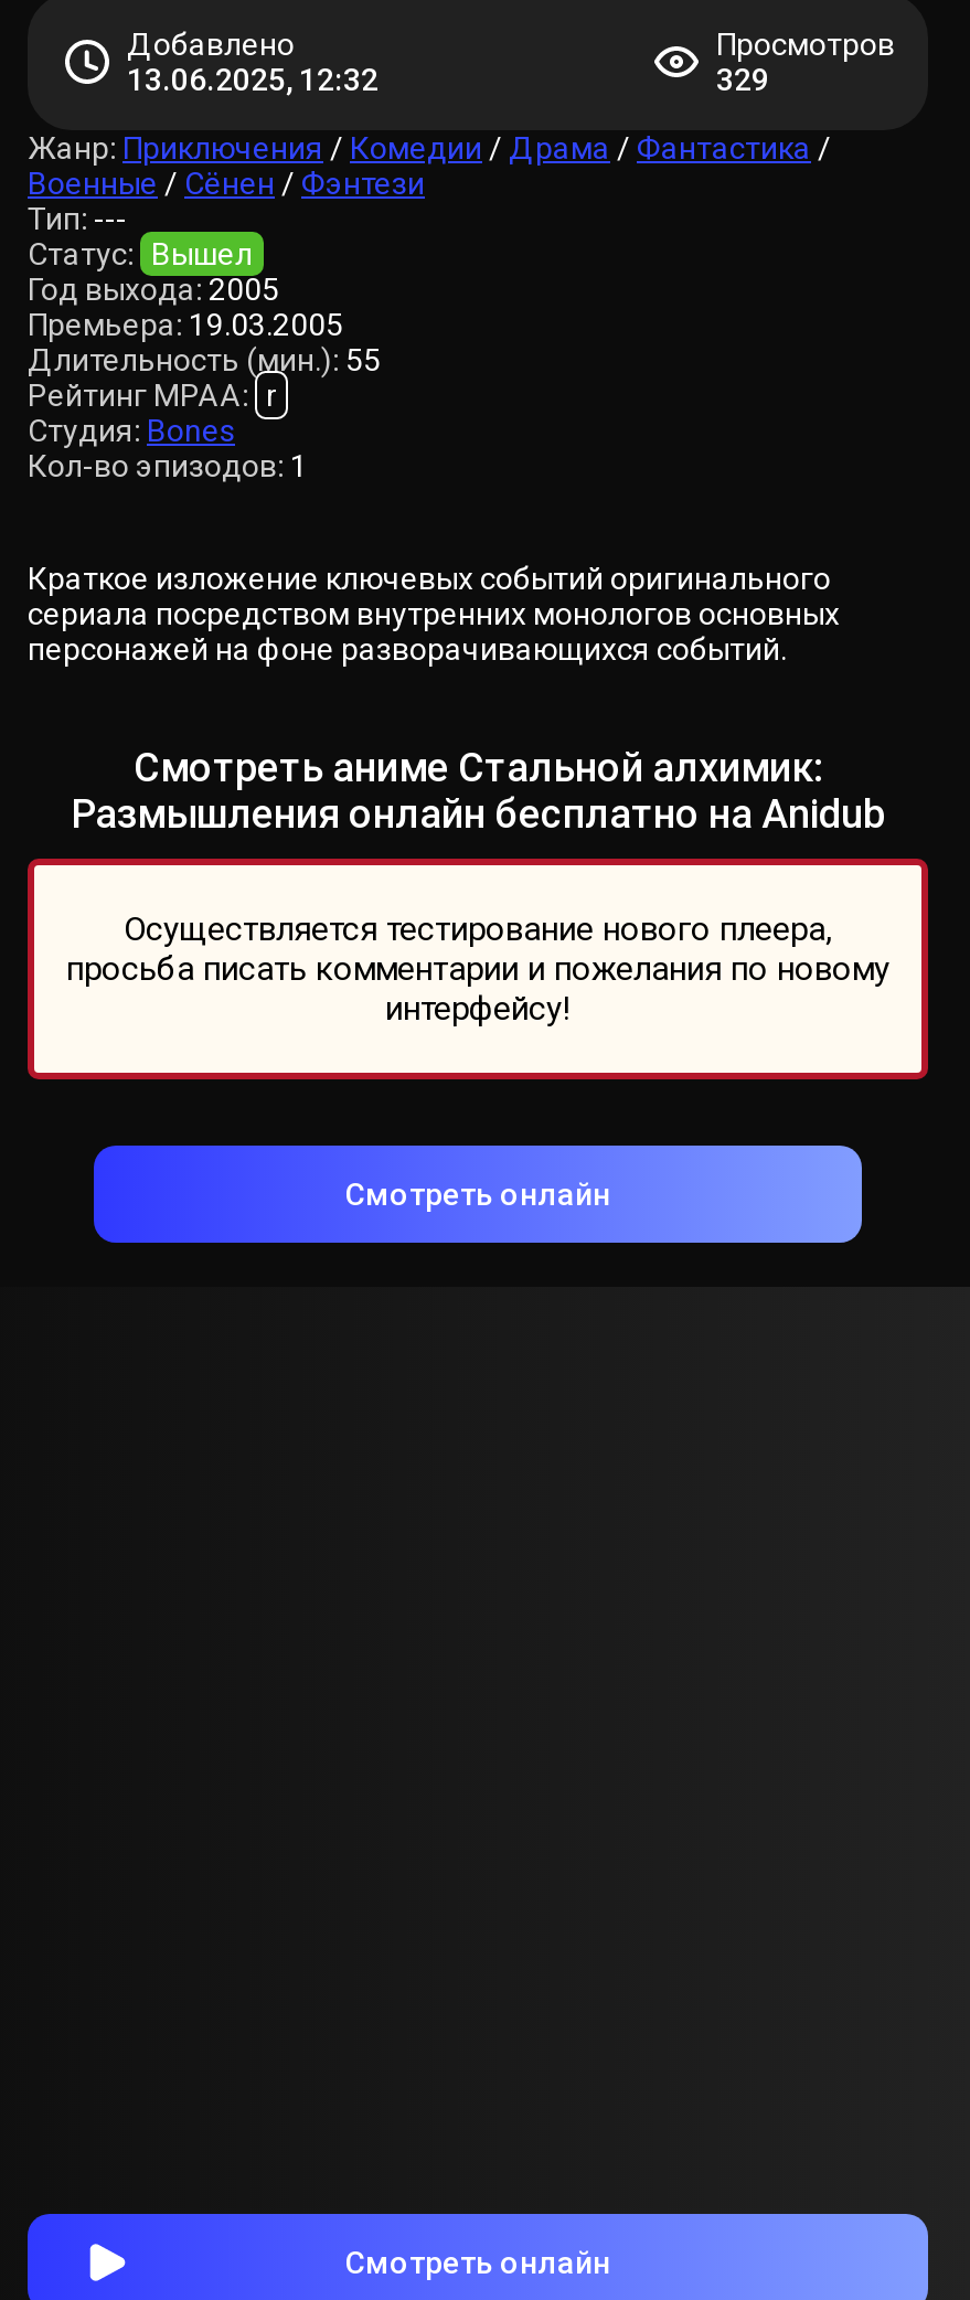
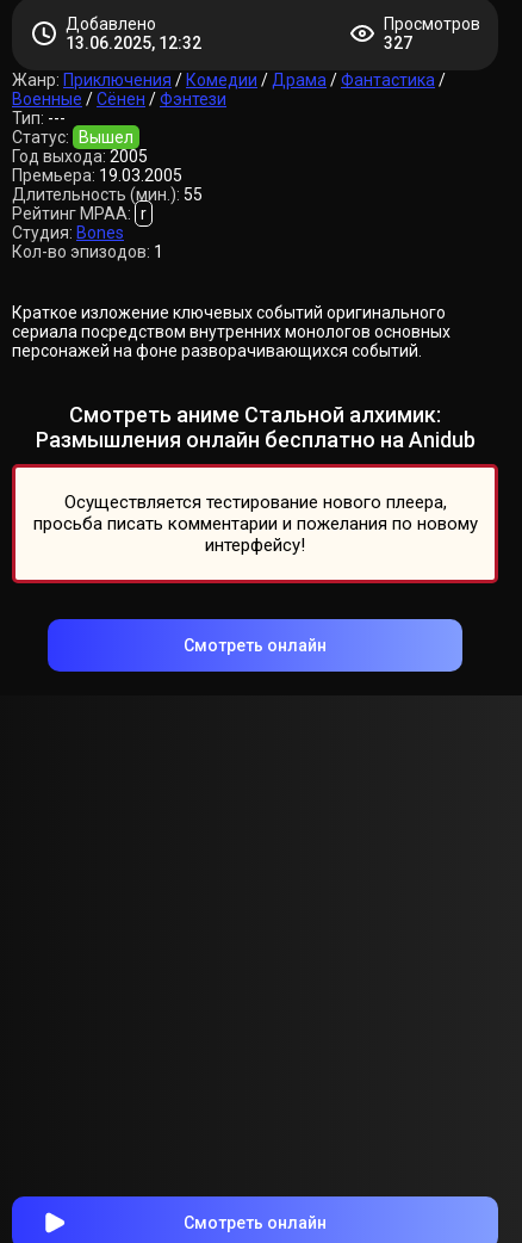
- 329
+ 327
